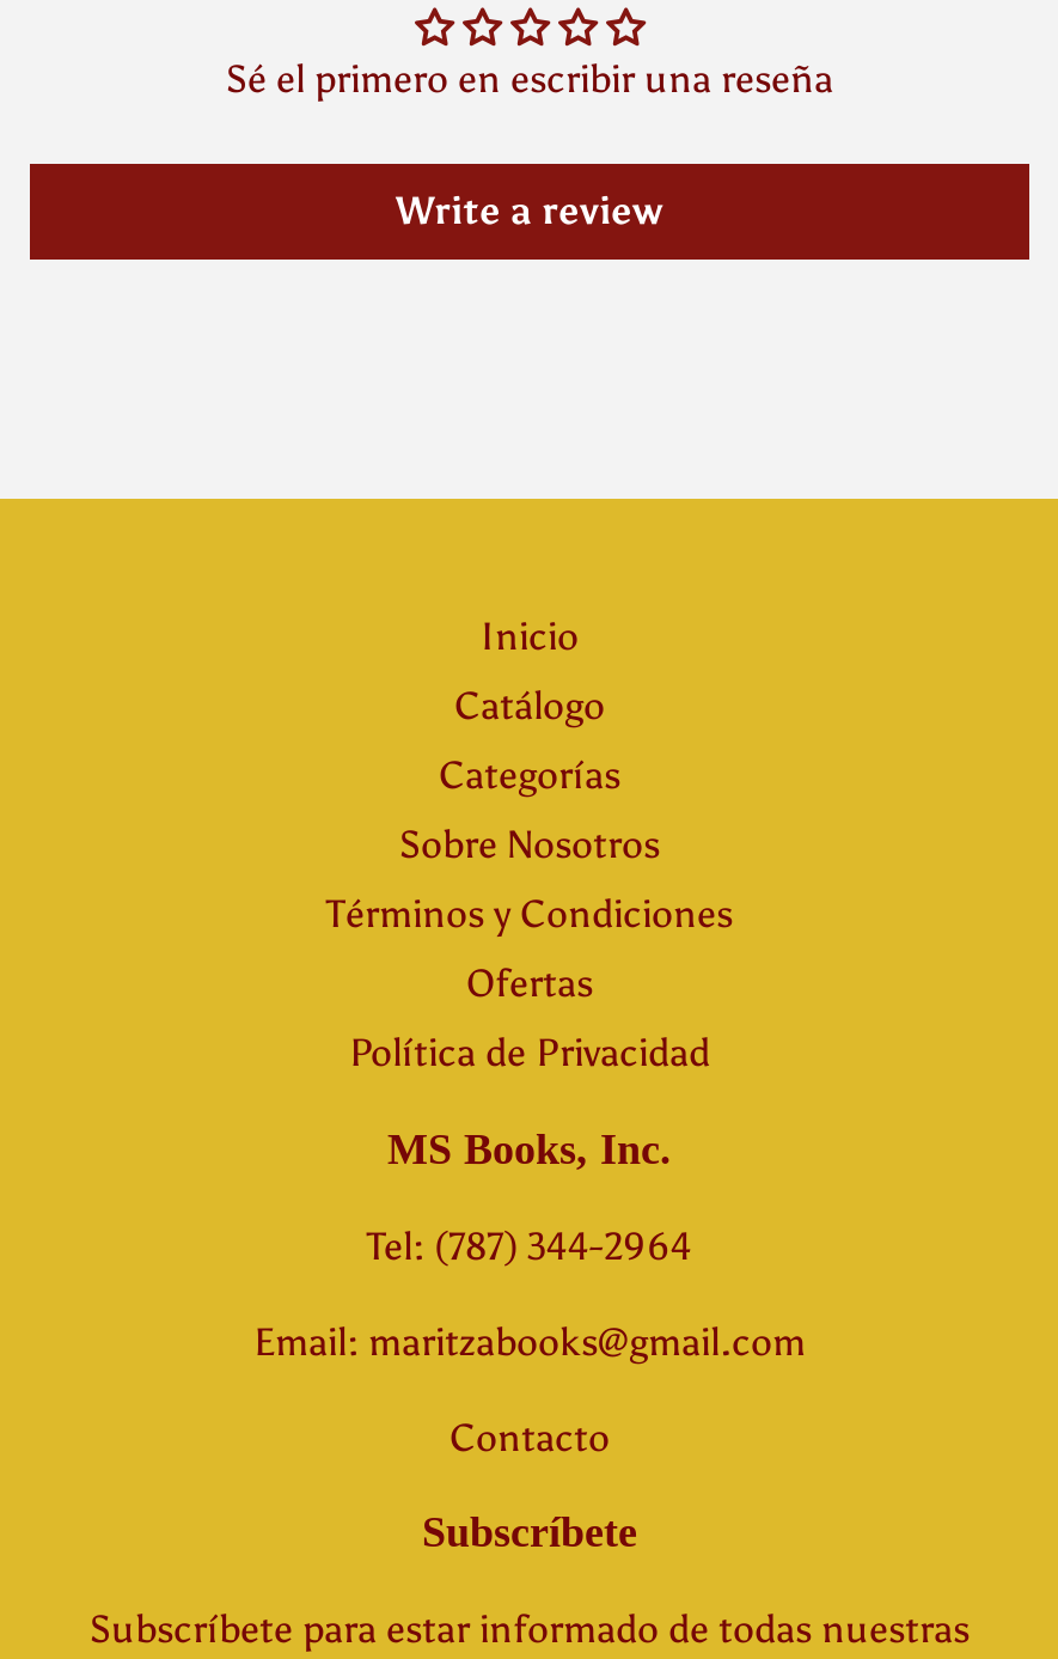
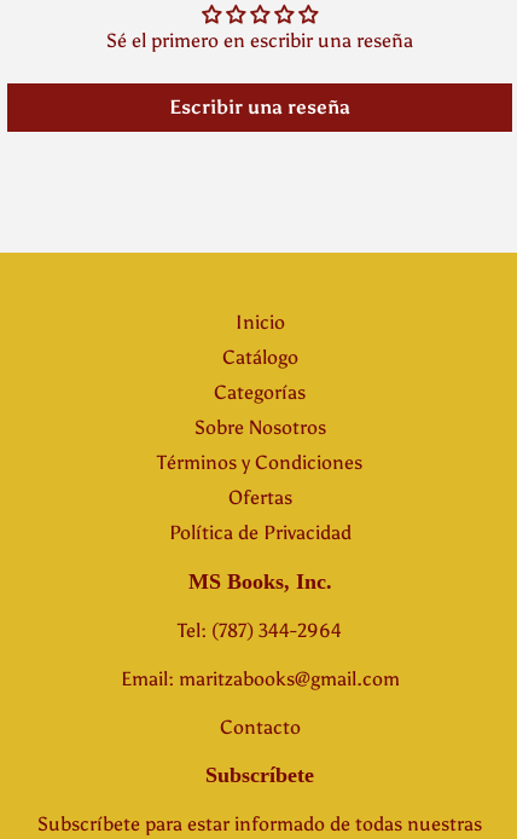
- Write a review
+ Escribir una reseña
